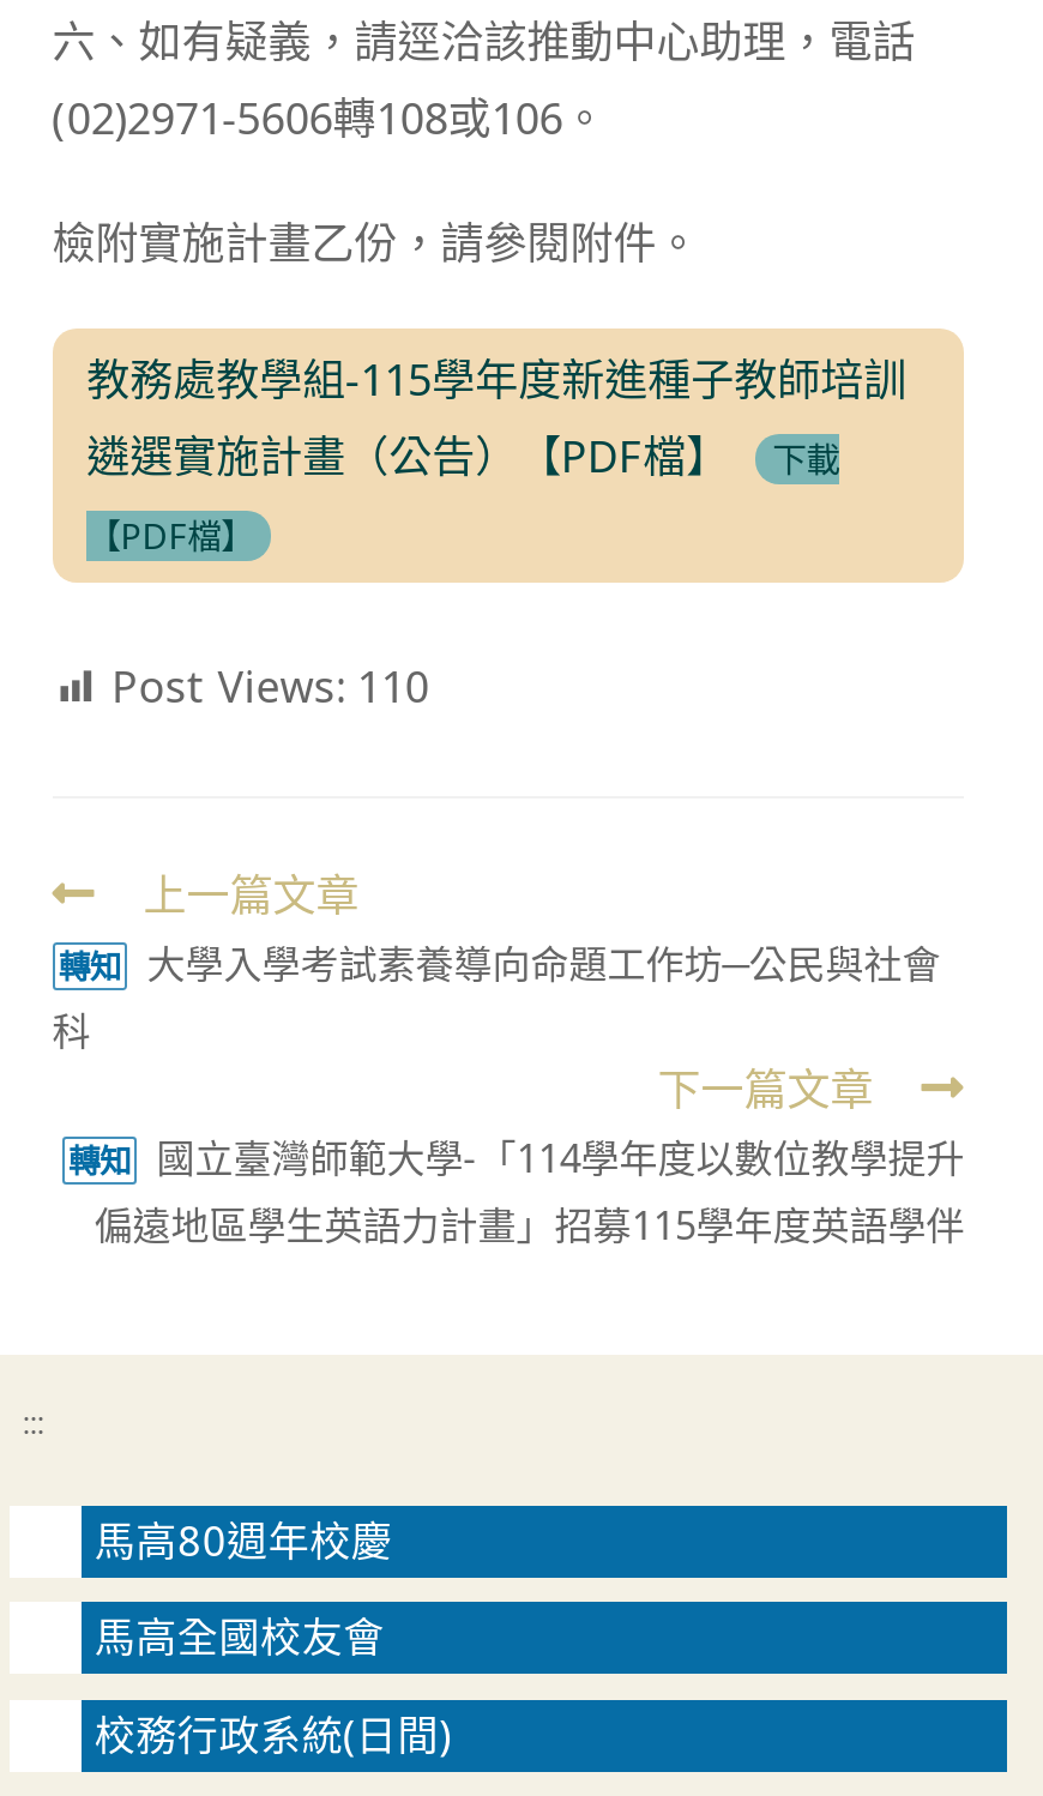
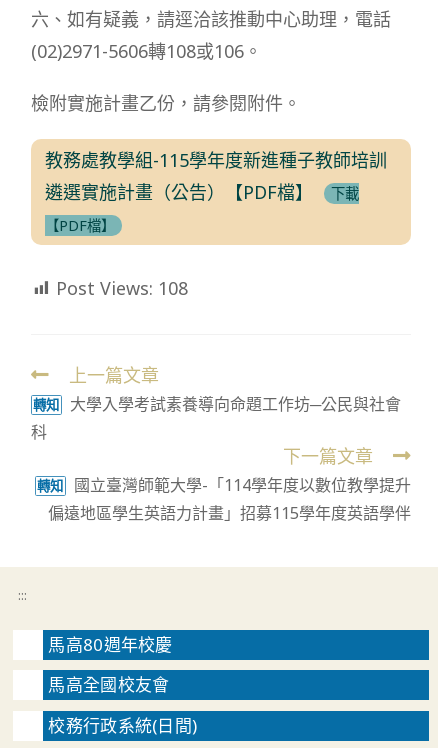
- Post Views: 110
+ Post Views: 108
